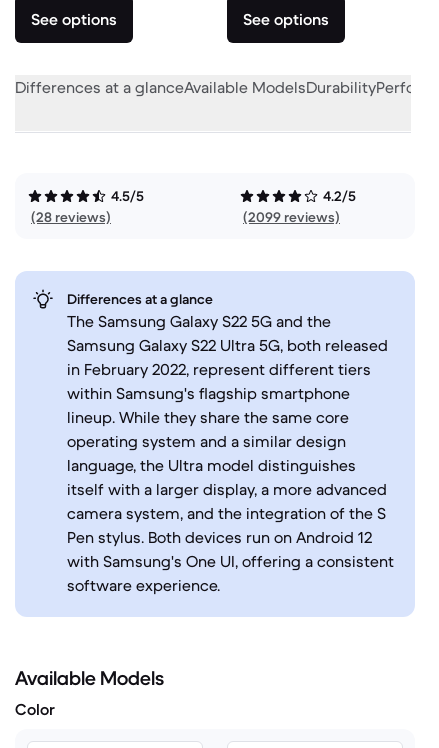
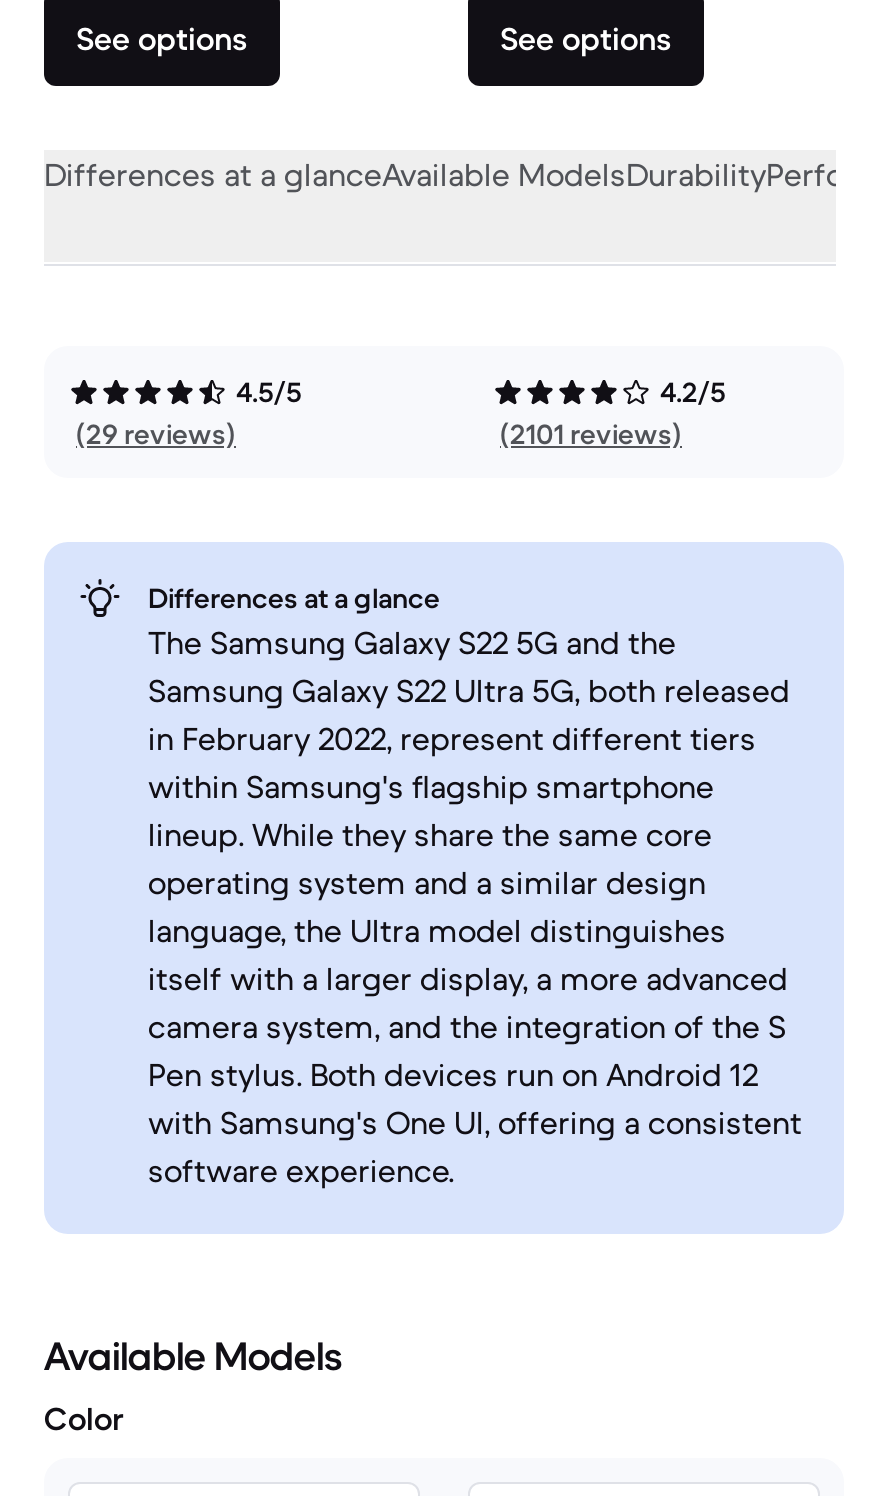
- (28 reviews)
+ (29 reviews)

- (2099 reviews)
+ (2101 reviews)
